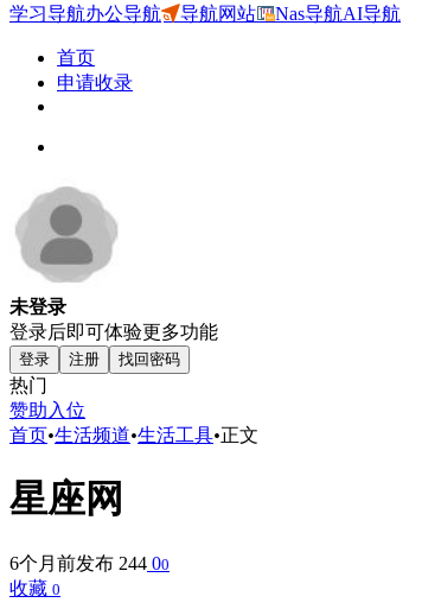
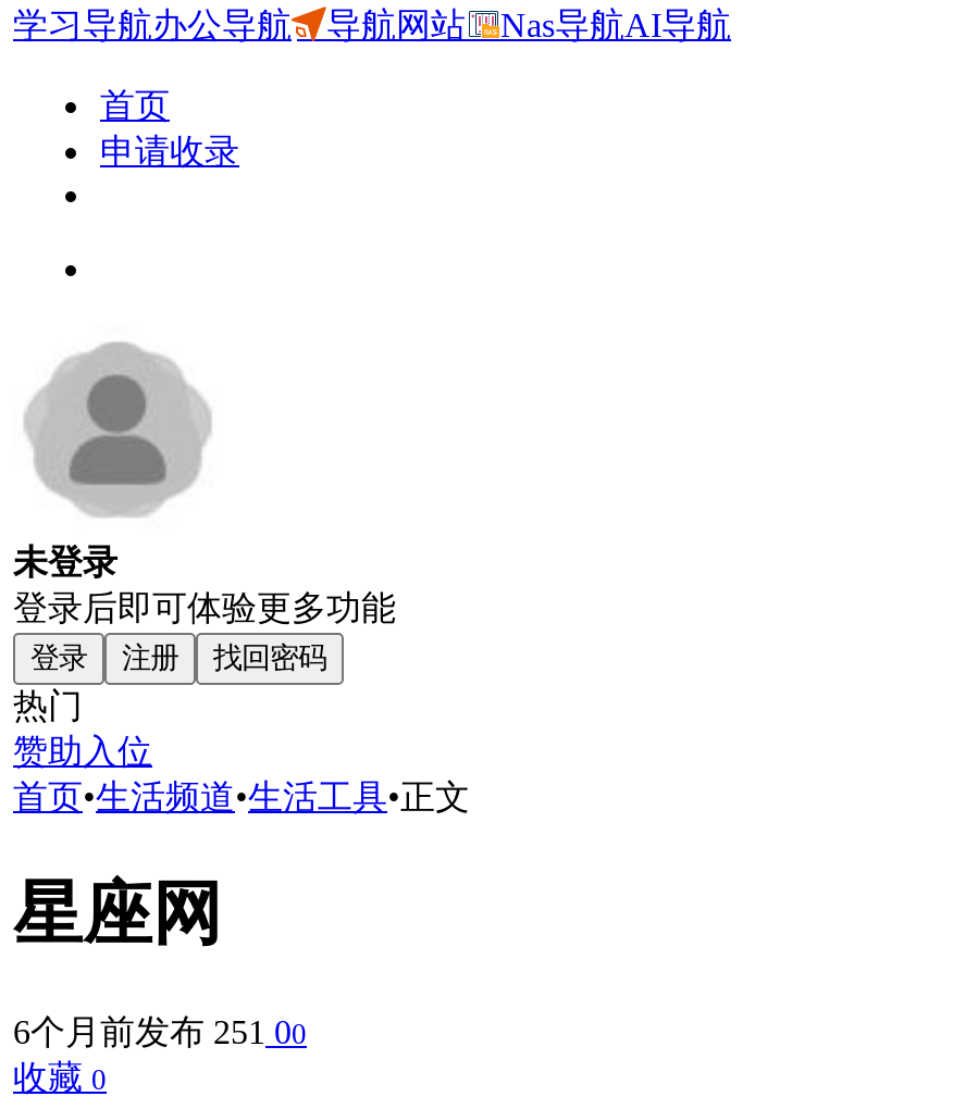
- 6个月前发布244 00
+ 6个月前发布251 00
